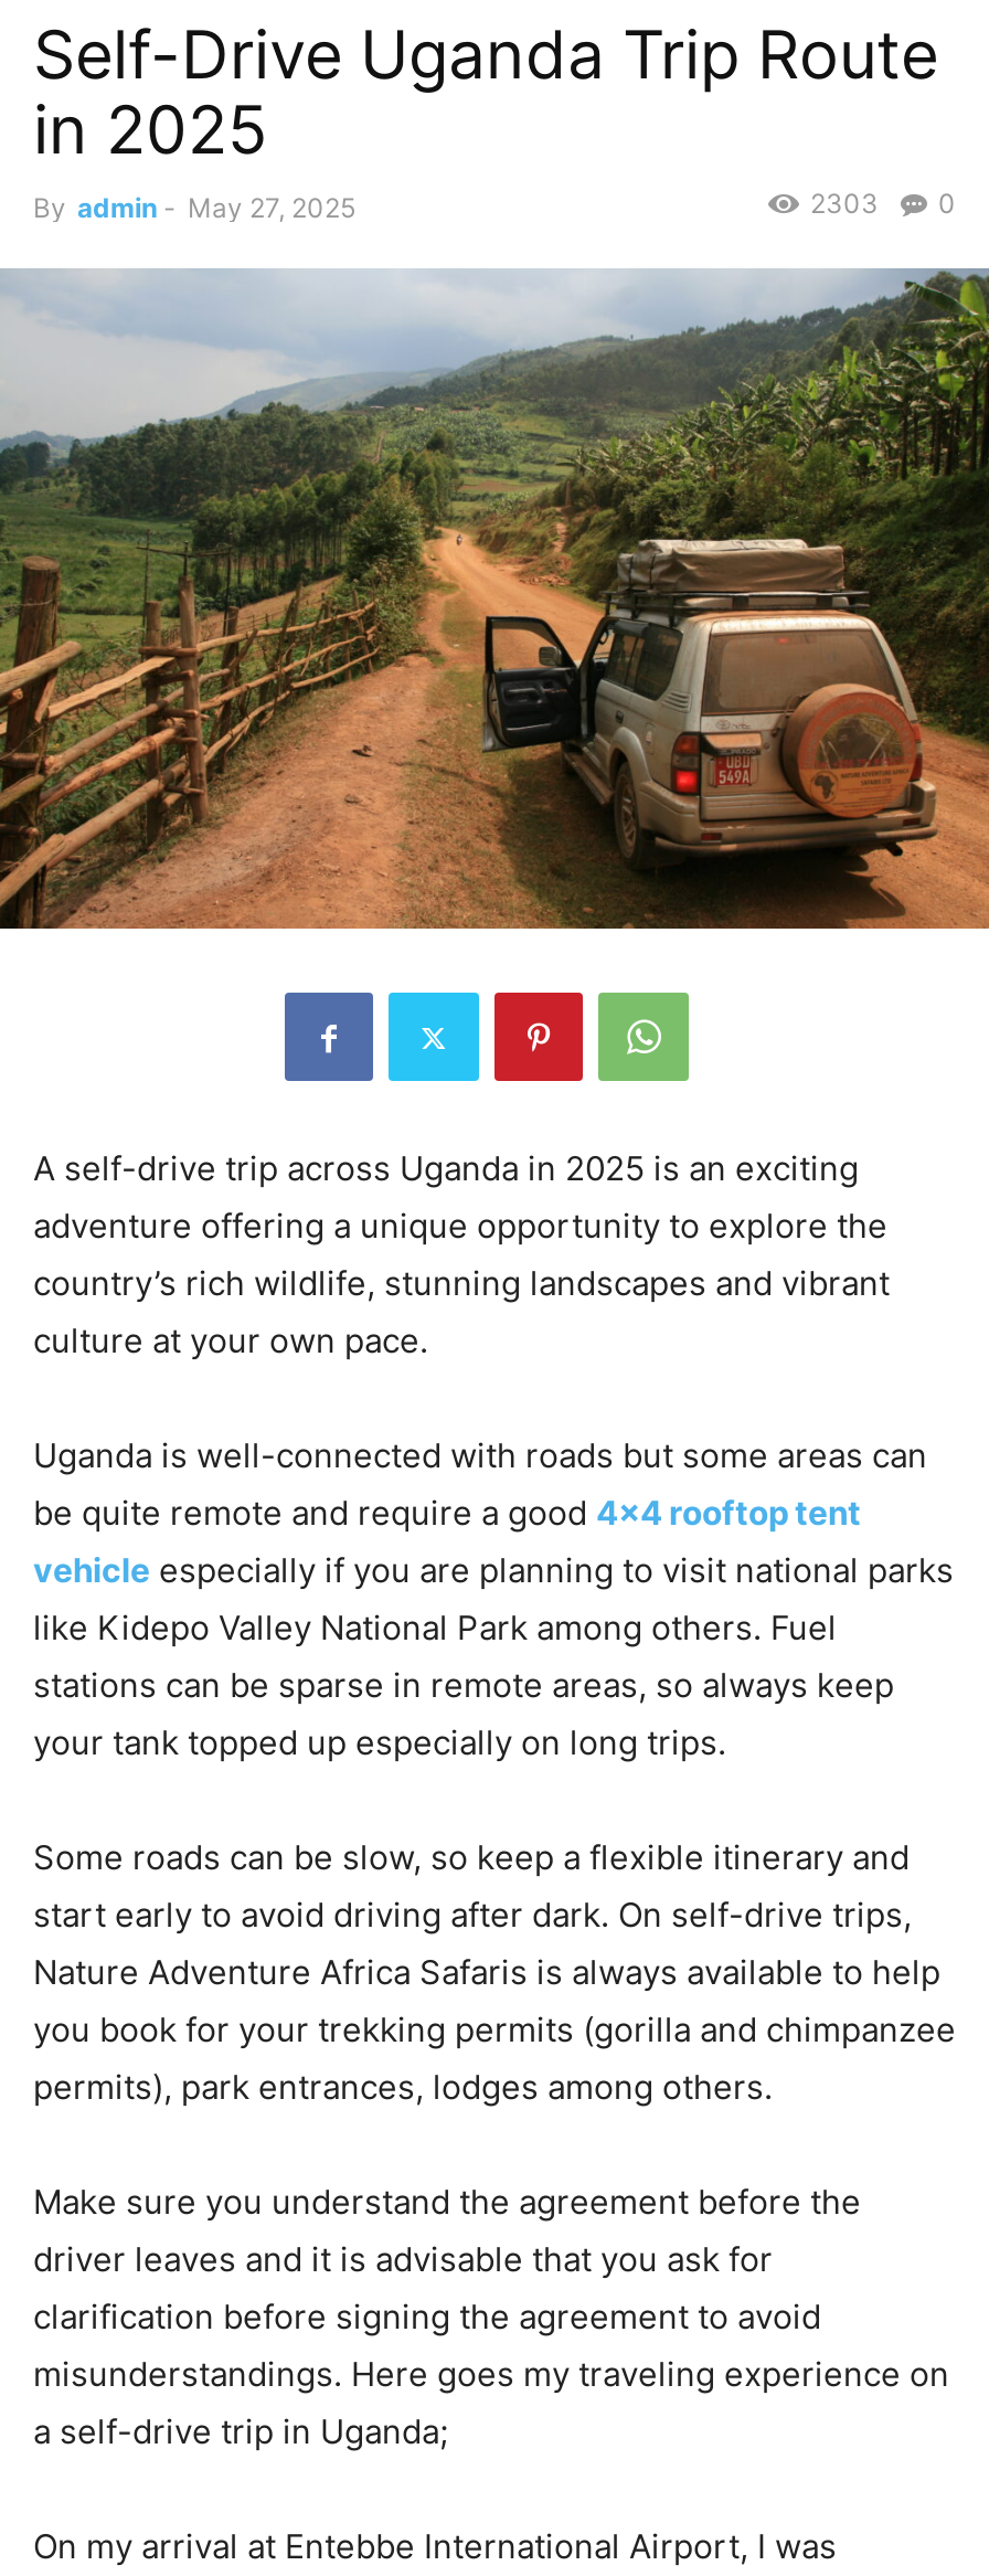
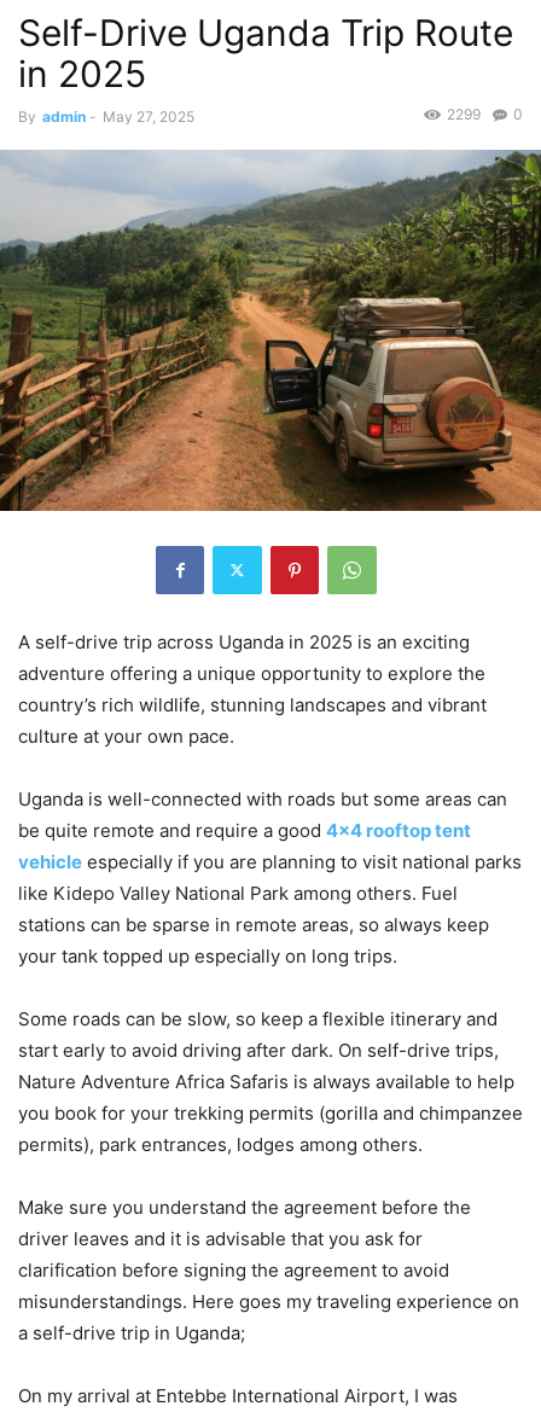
- 2303 0
+ 2299 0
